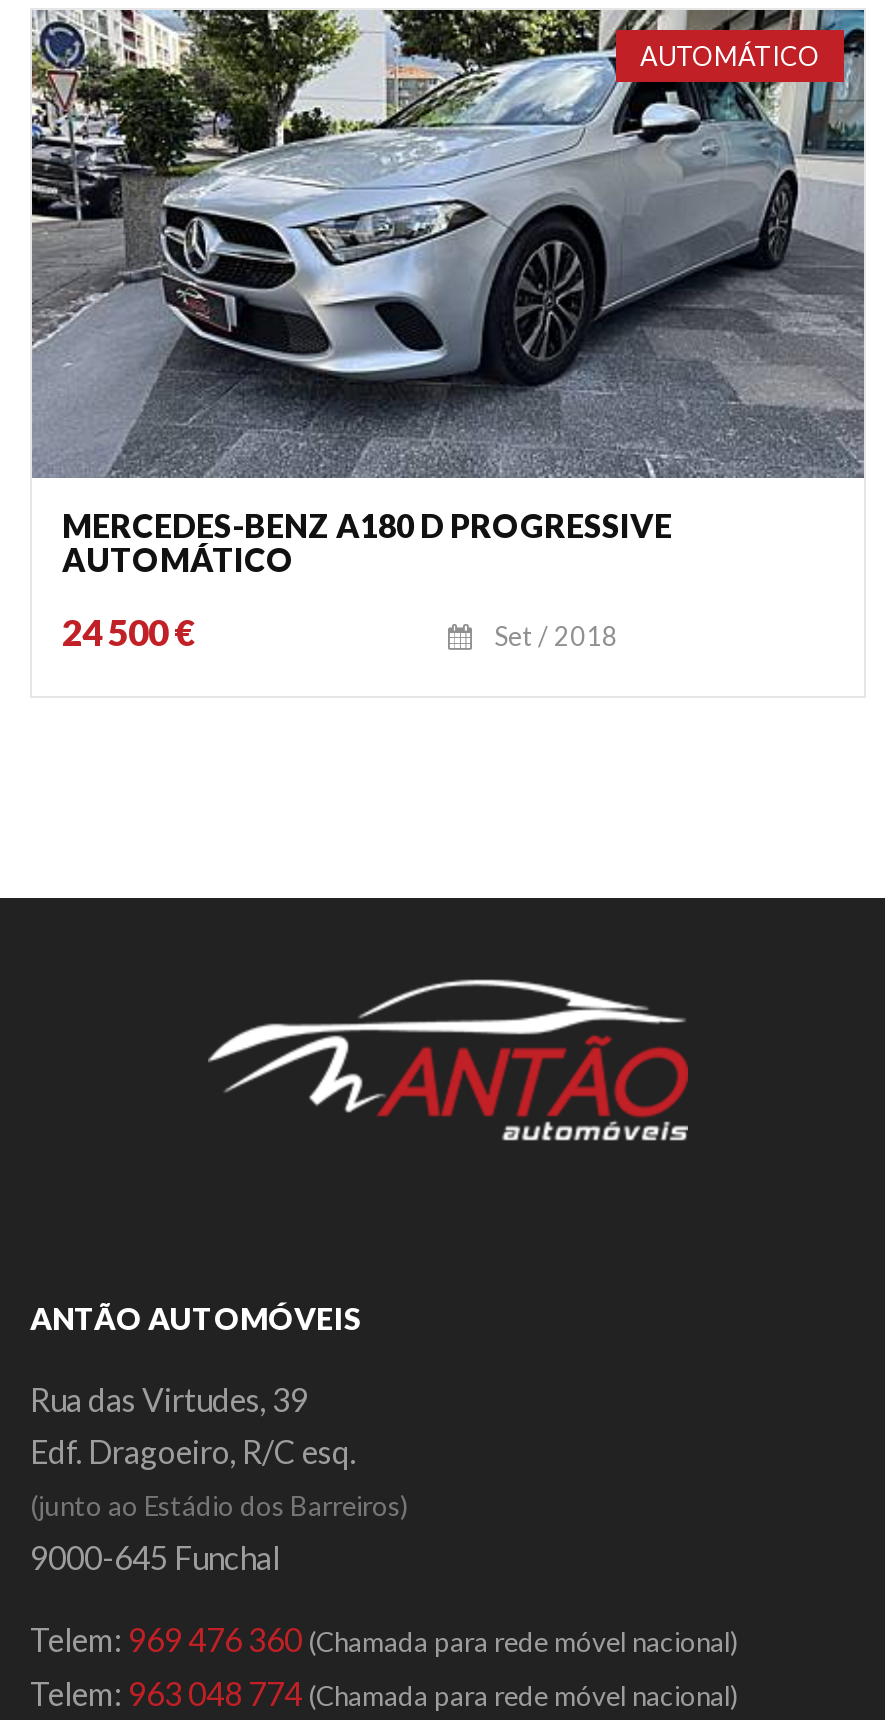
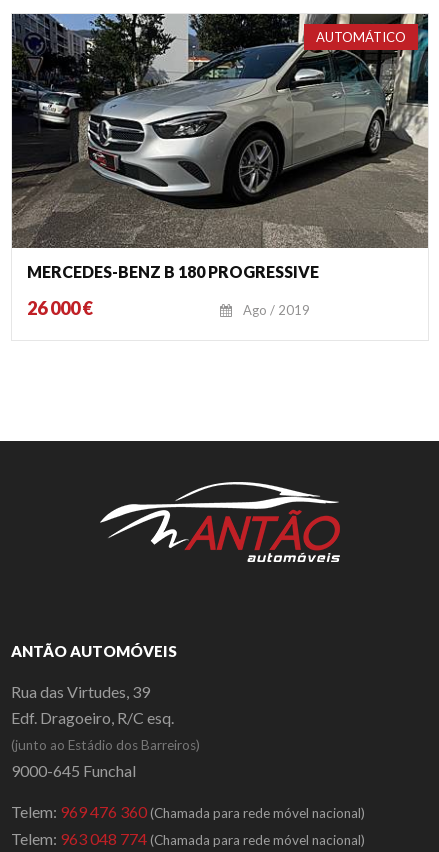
- [image]
- MERCEDES-BENZ A180 D PROGRESSIVE
- AUTOMÁTICO
+ [image]
+ MERCEDES-BENZ B 180 PROGRESSIVE

- 24 500 €
- Set / 2018
+ 26 000 €
+ Ago / 2019
